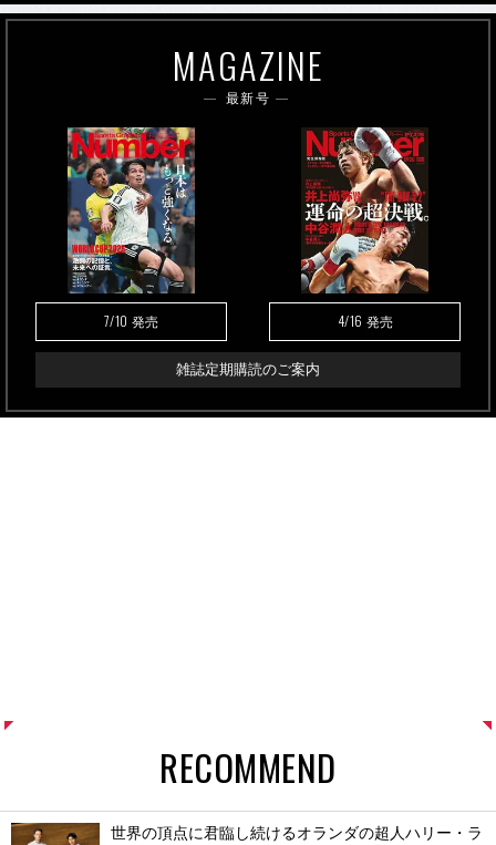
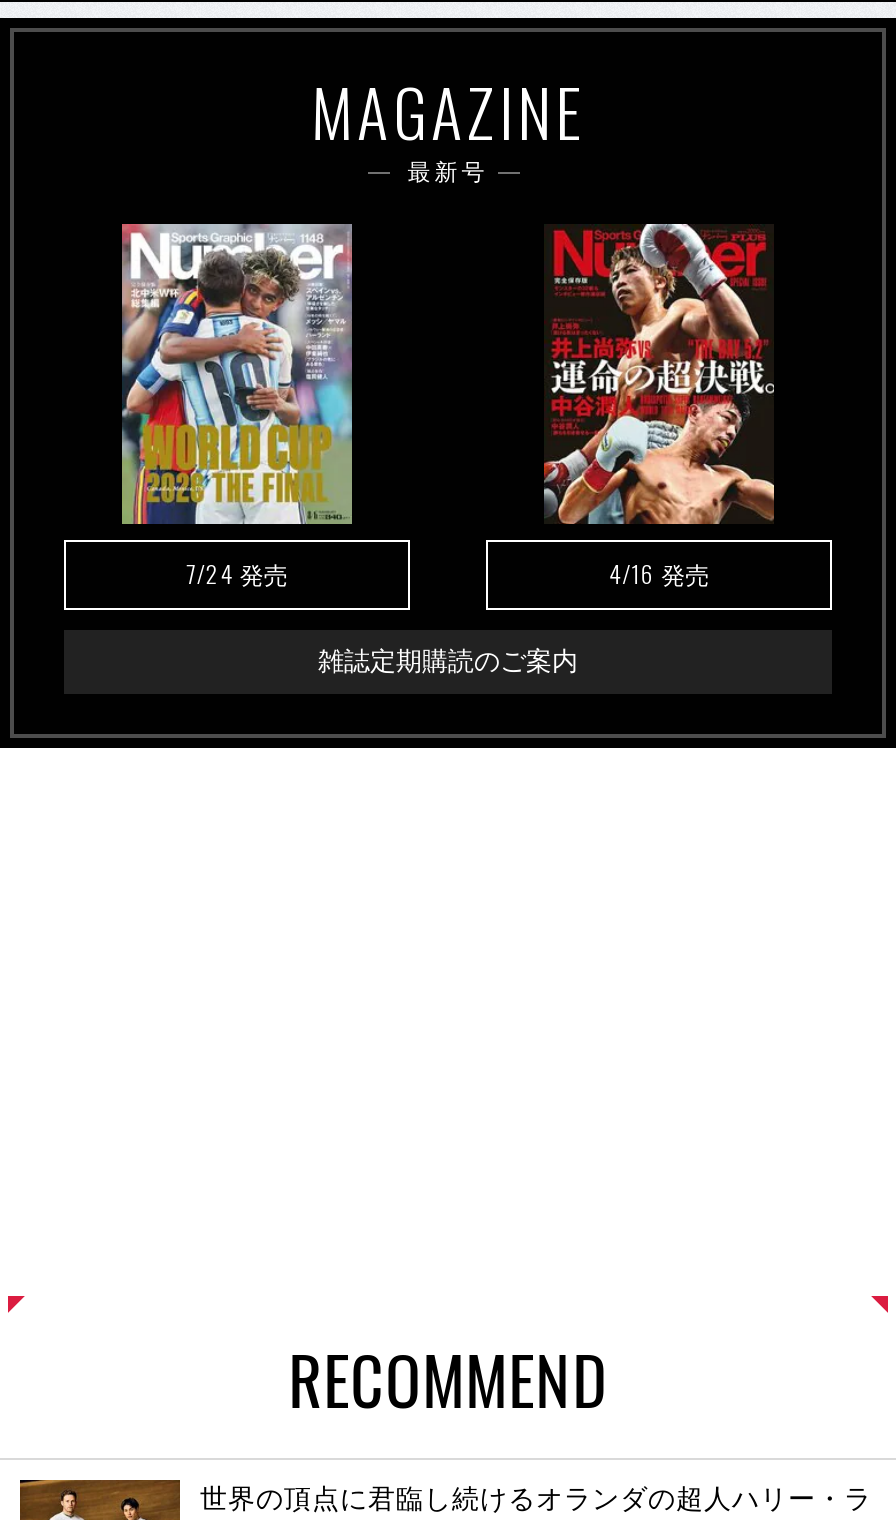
- [image]
- 7/10発売
+ [image]
+ 7/24発売
